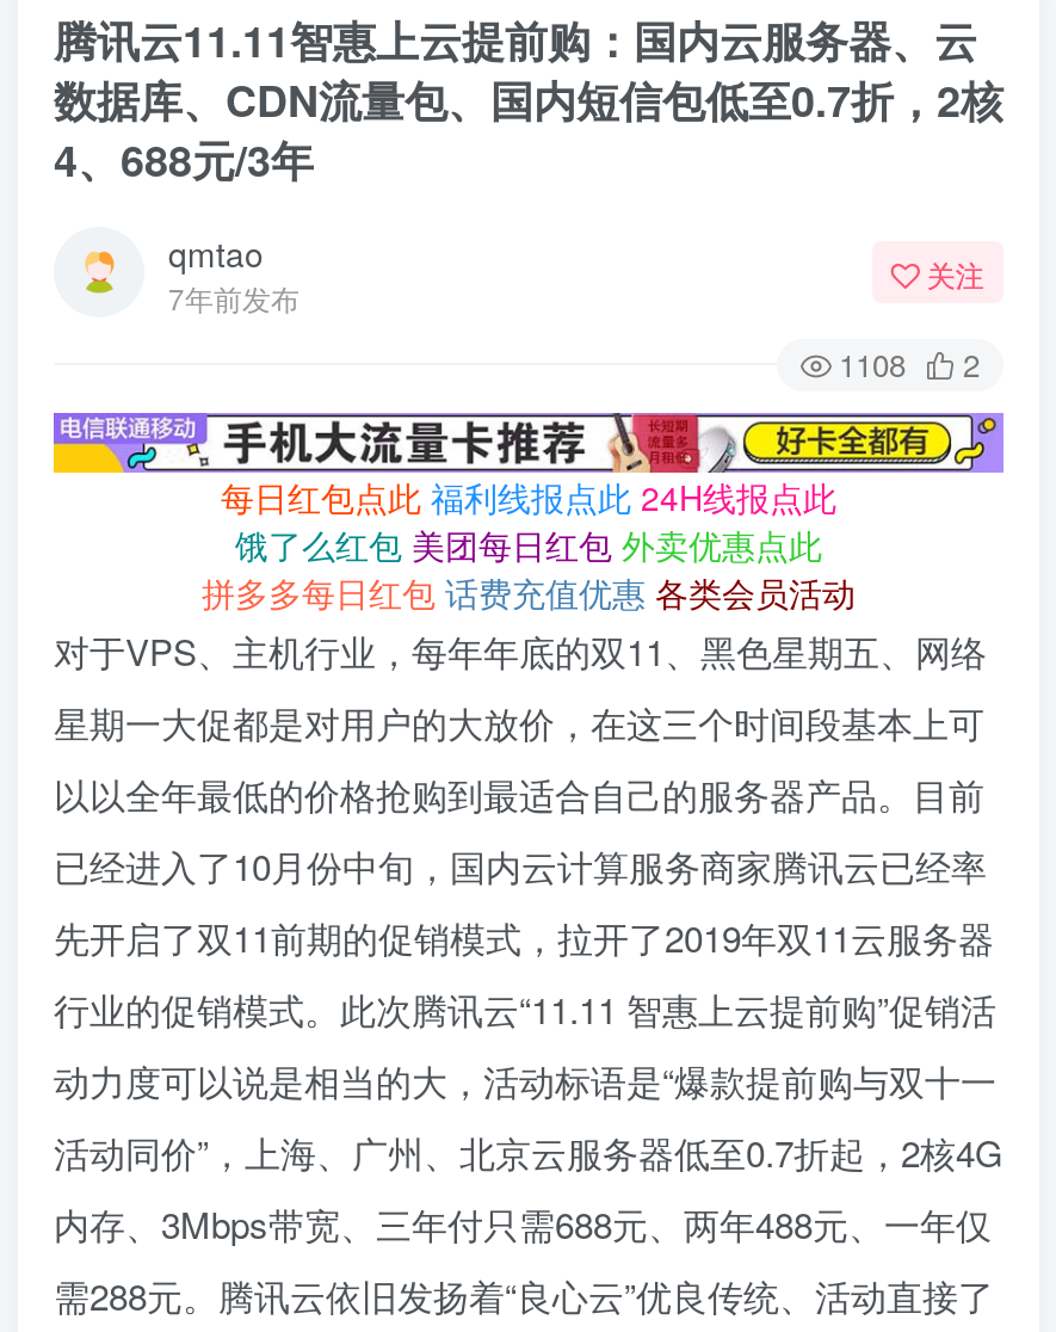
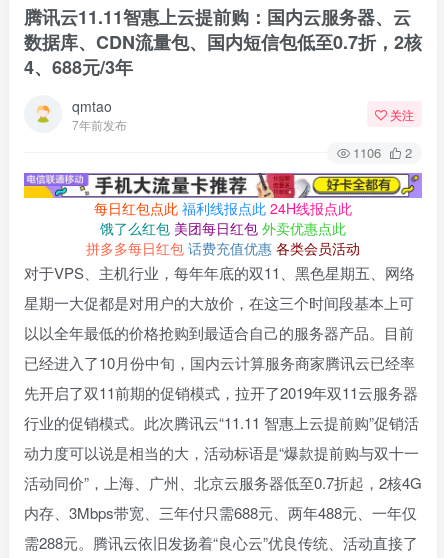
- 1108 2
+ 1106 2
